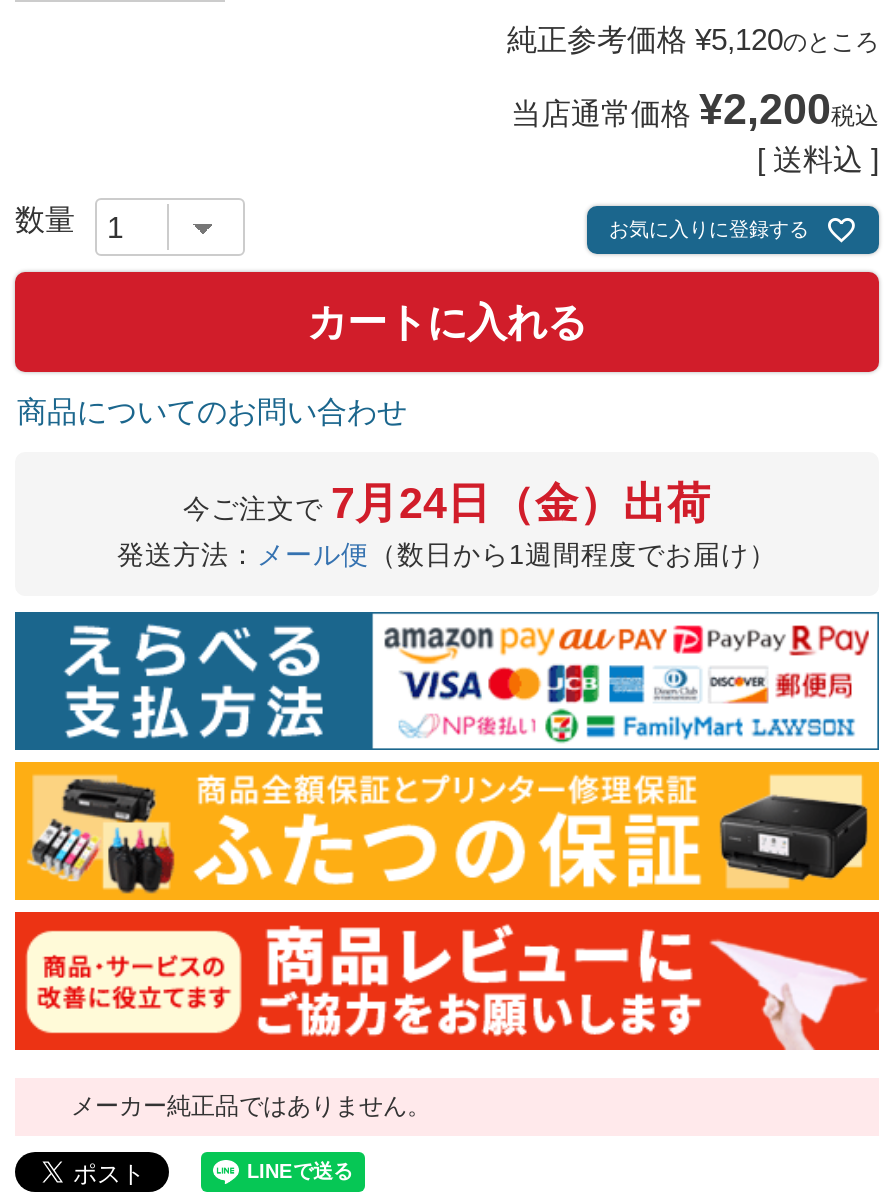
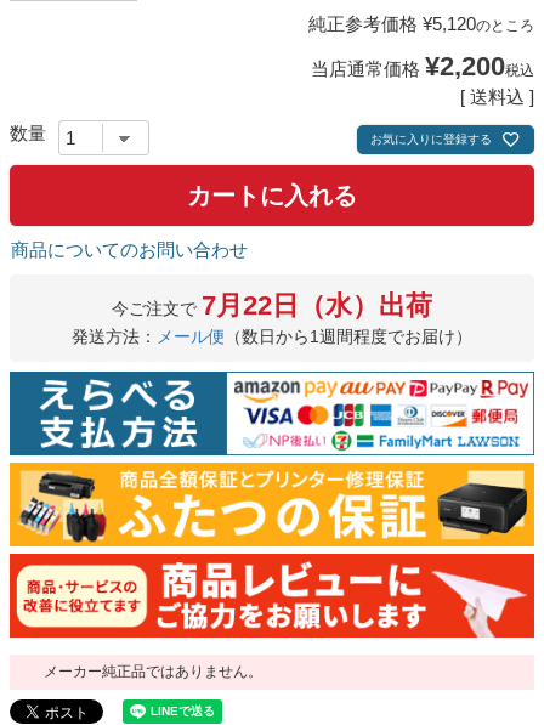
- 今ご注文で7月24日（金）出荷
+ 今ご注文で7月22日（水）出荷
